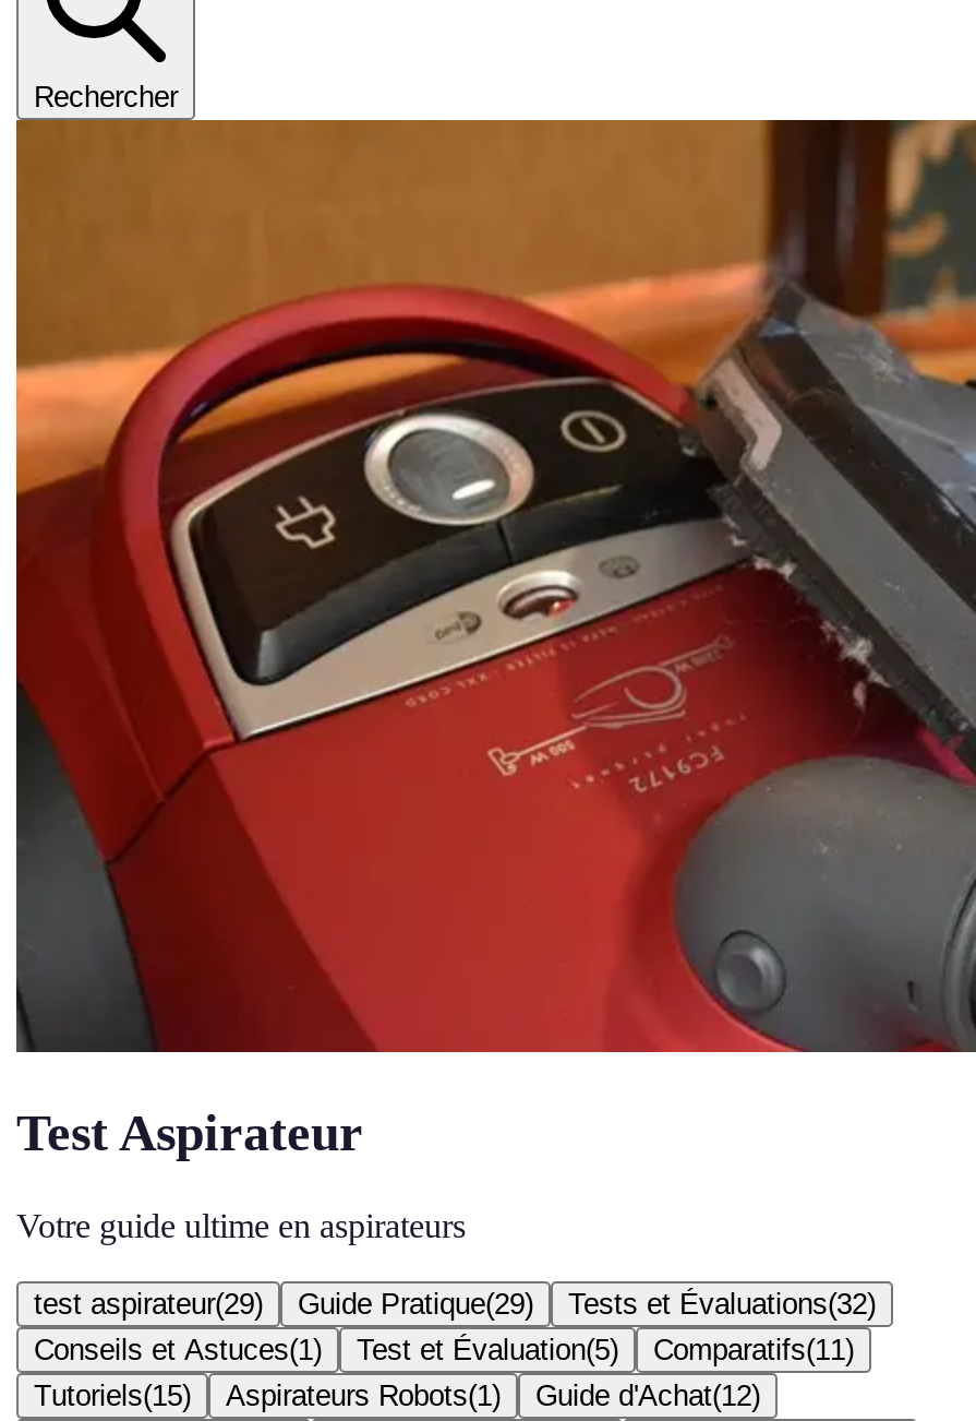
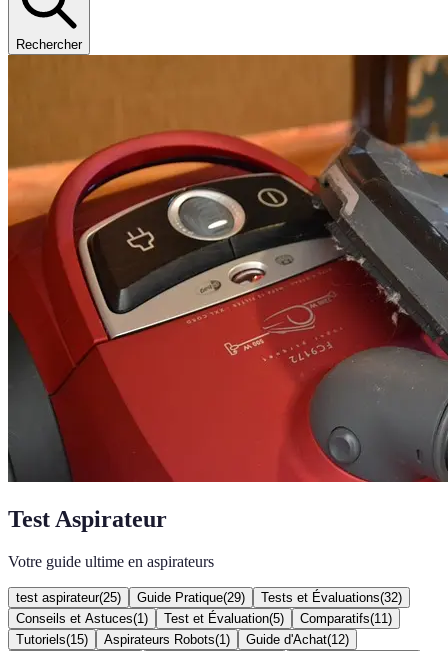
- test aspirateur(29)
+ test aspirateur(25)
